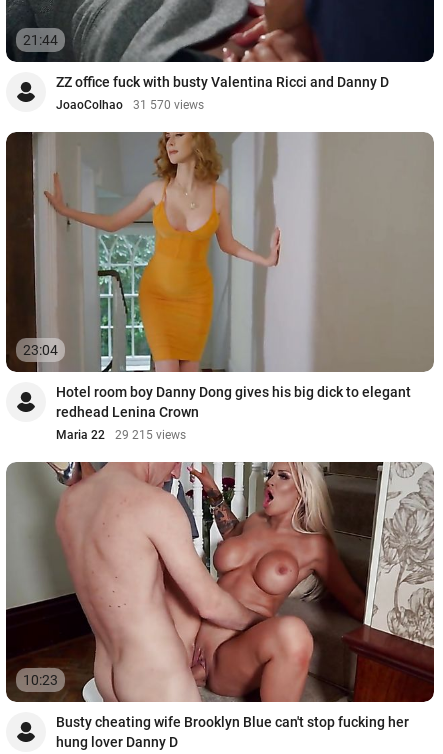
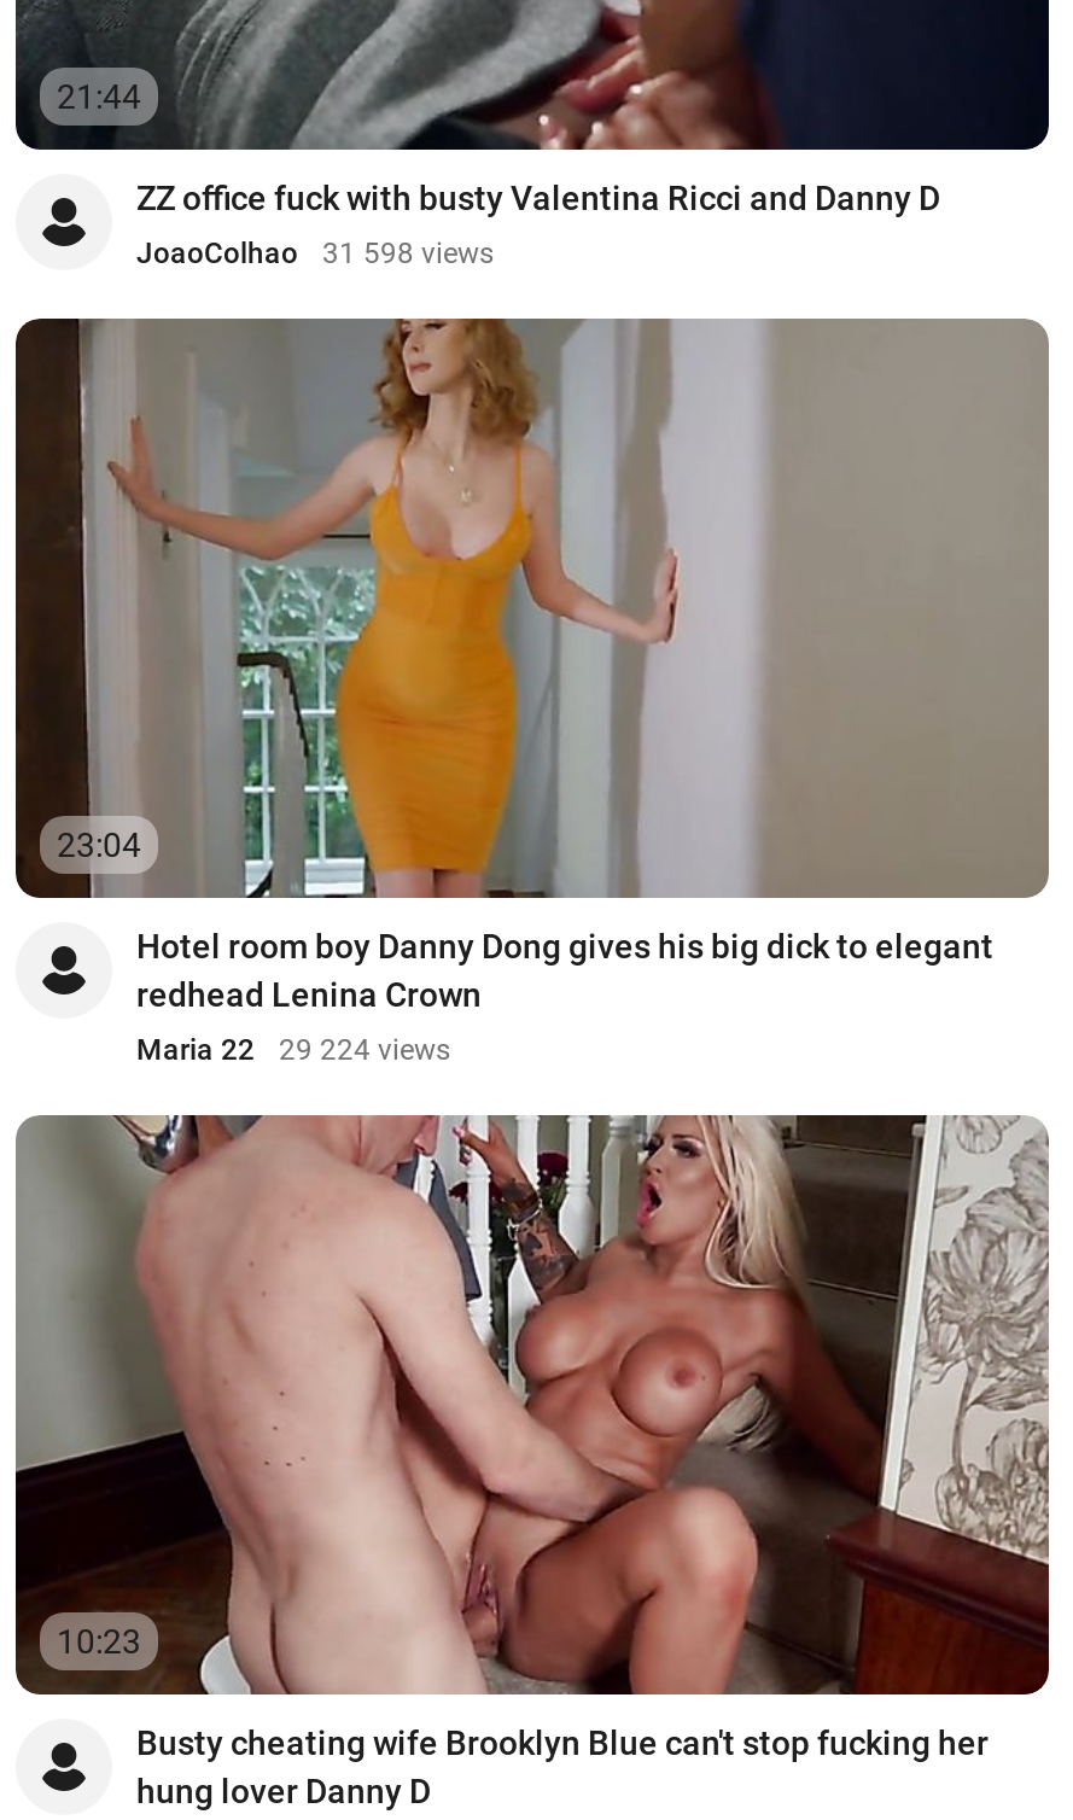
- JoaoColhao 31 570 views
+ JoaoColhao 31 598 views

- Maria 22 29 215 views
+ Maria 22 29 224 views
